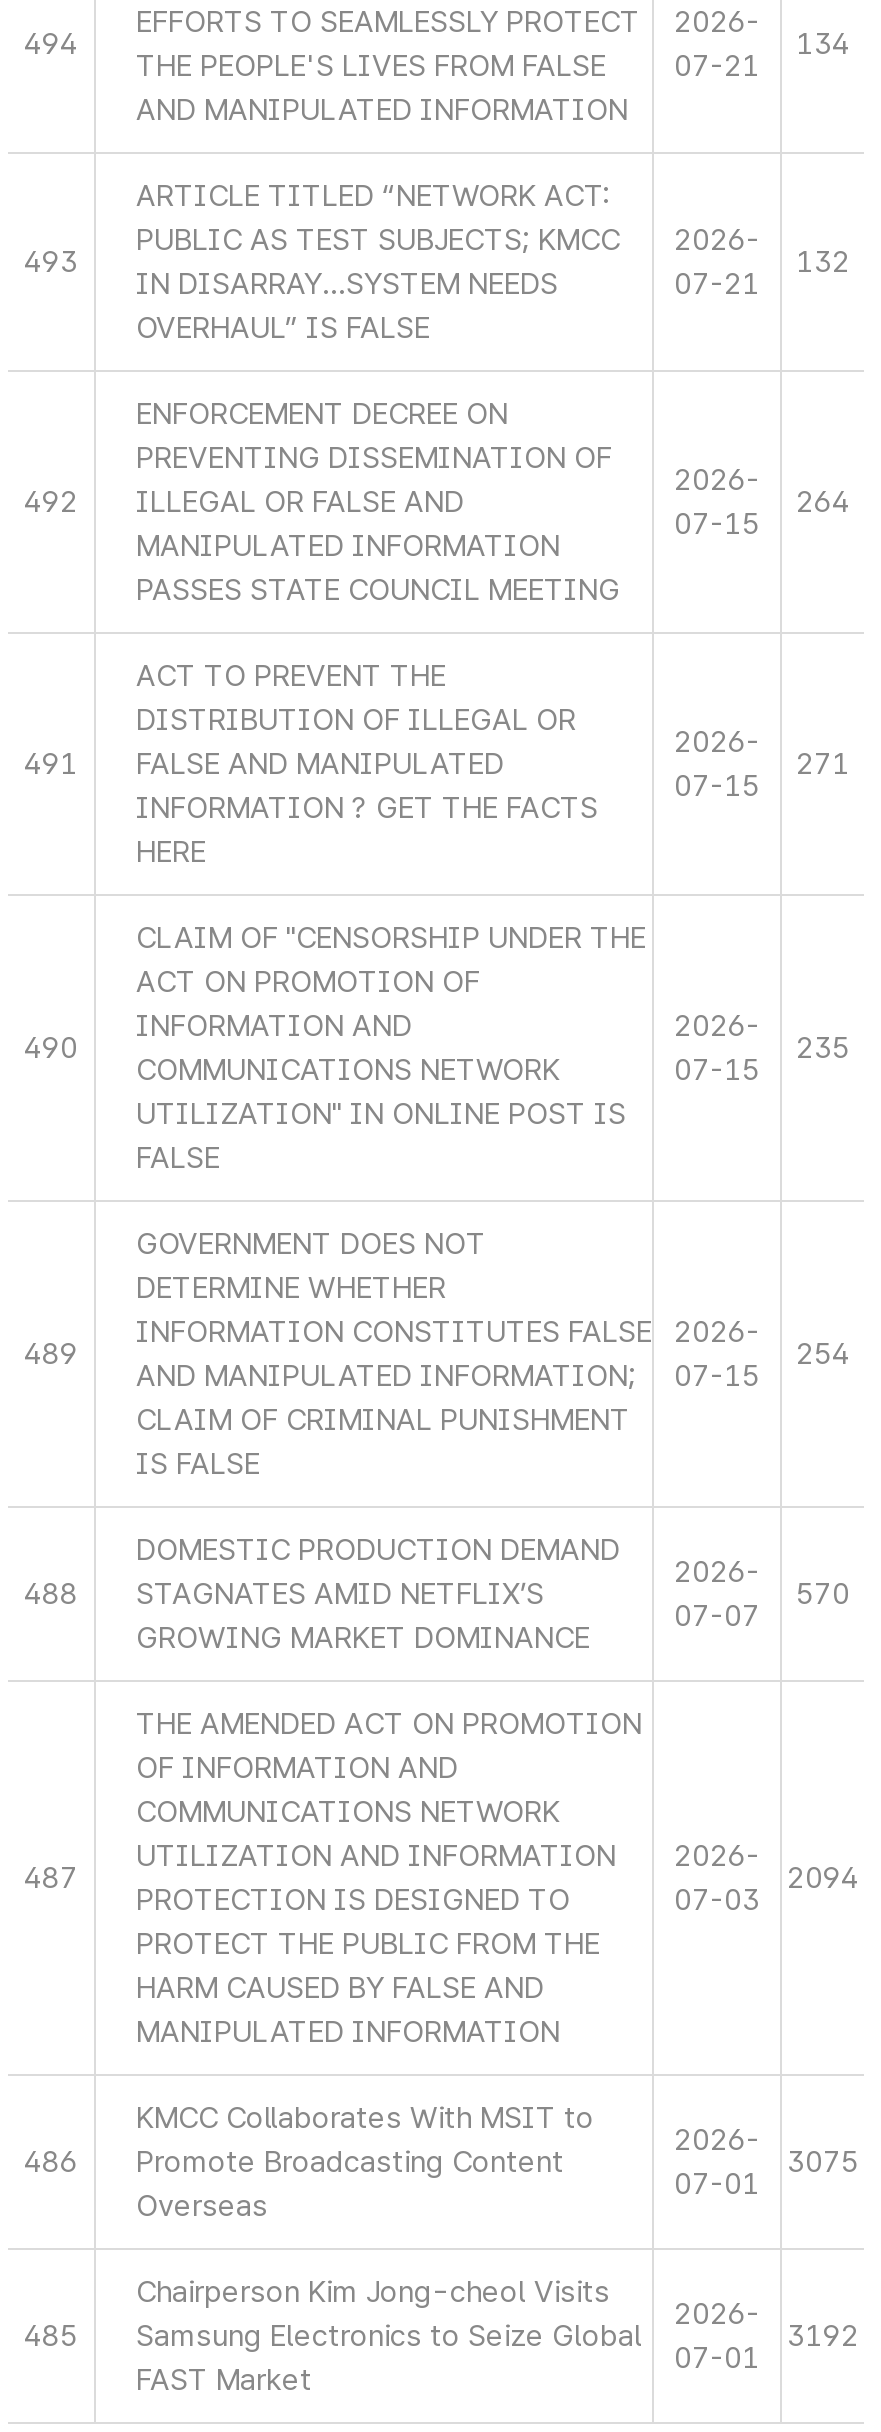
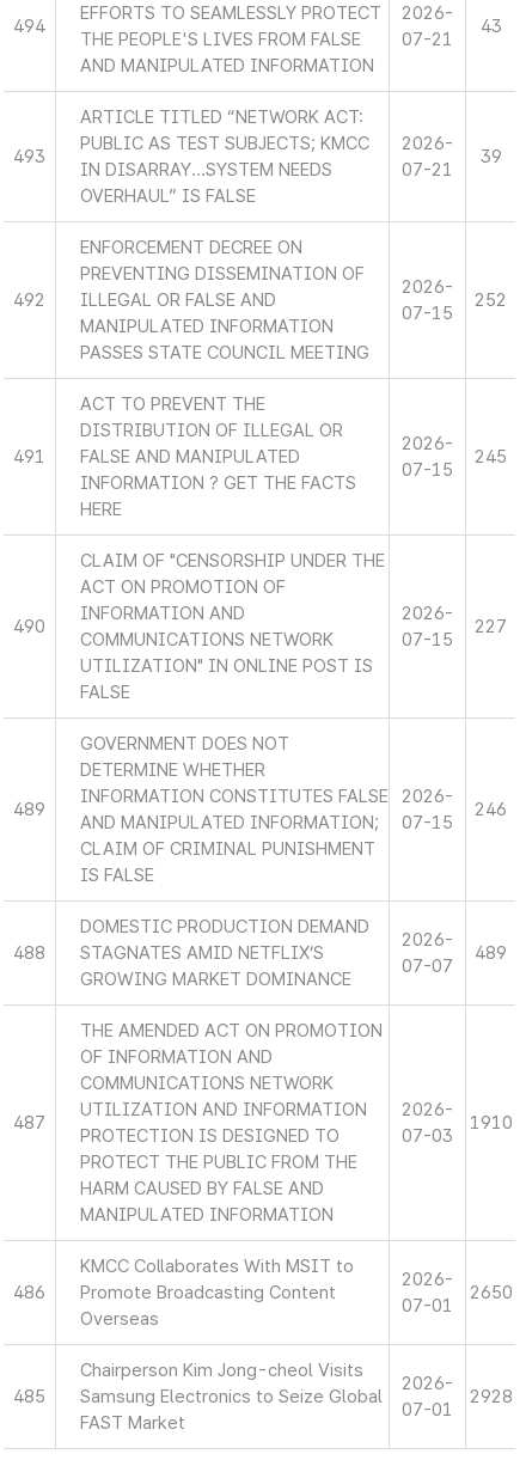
- 134
+ 43

- 132
+ 39

- 264
+ 252

- 271
+ 245

- 235
+ 227

- 254
+ 246

- 570
+ 489

- 2094
+ 1910

- 3075
+ 2650

- 3192
+ 2928
